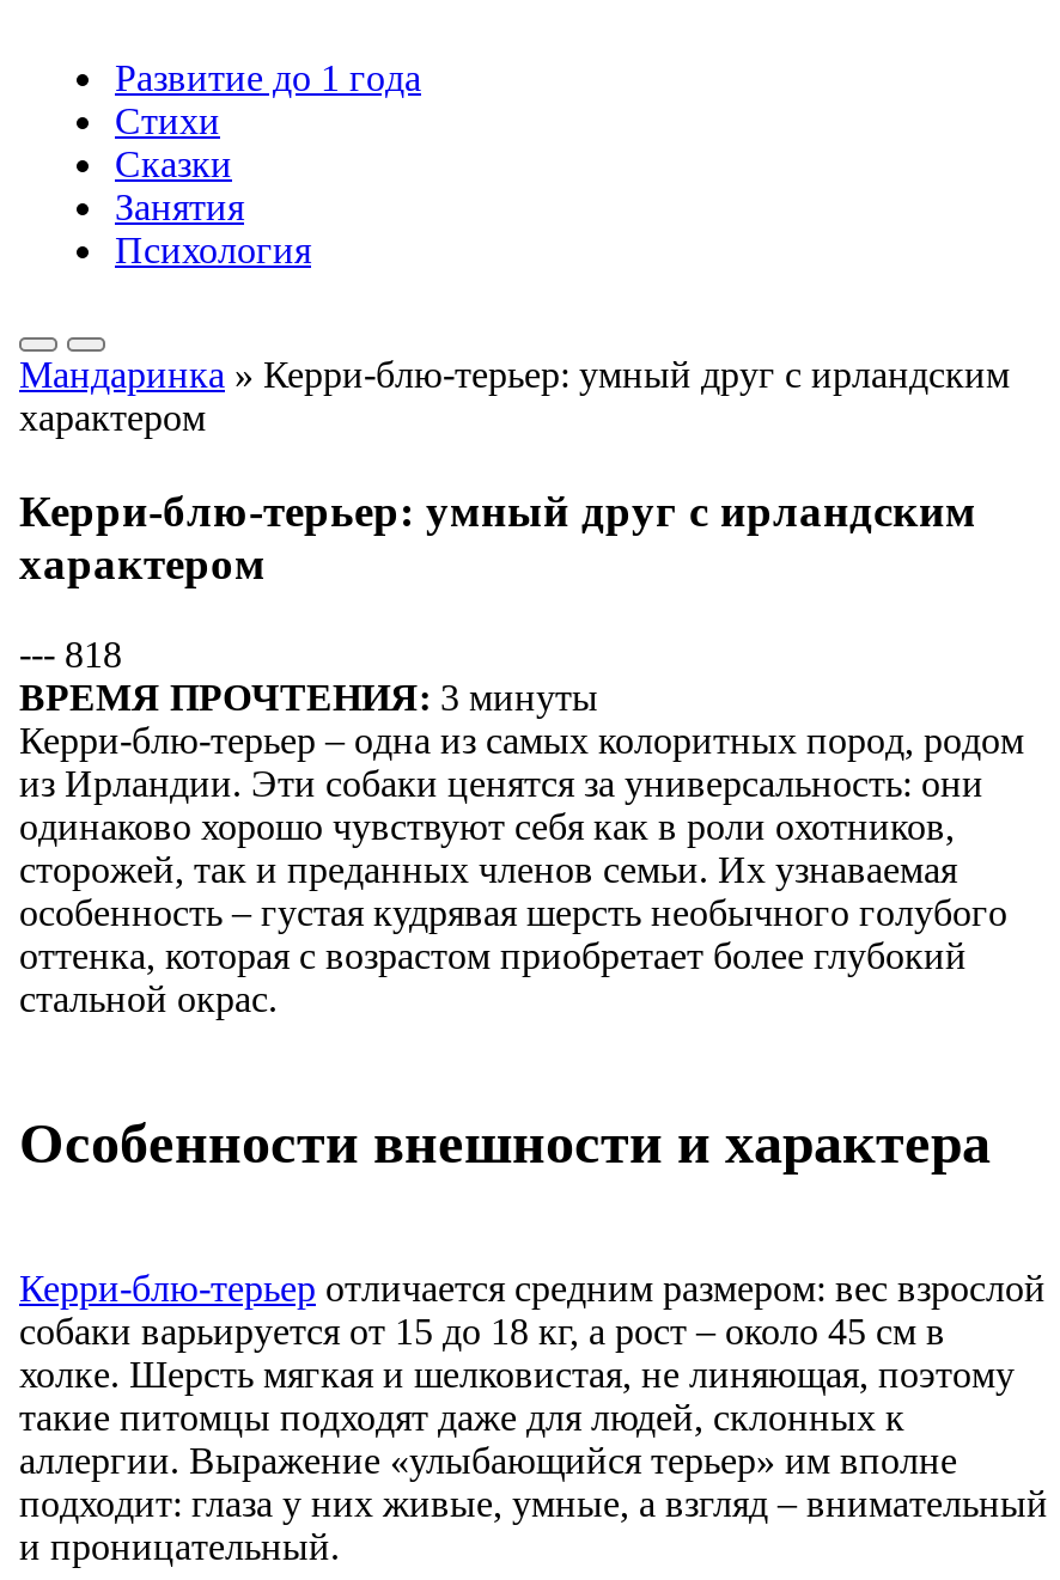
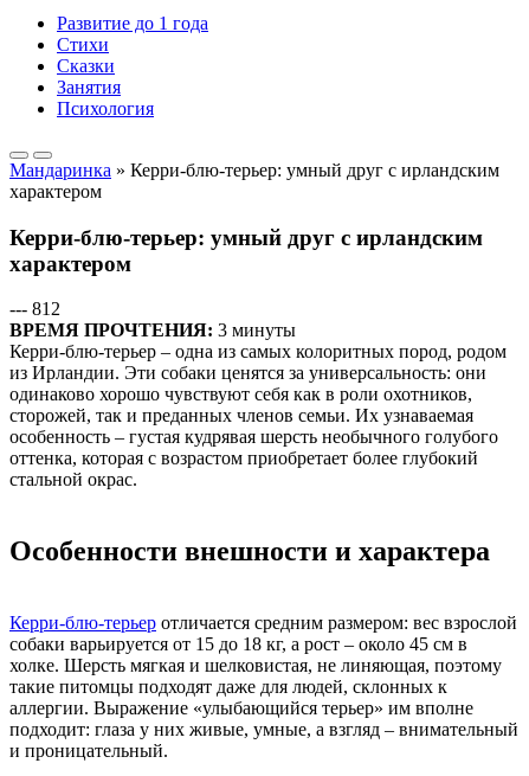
- --- 818
+ --- 812
